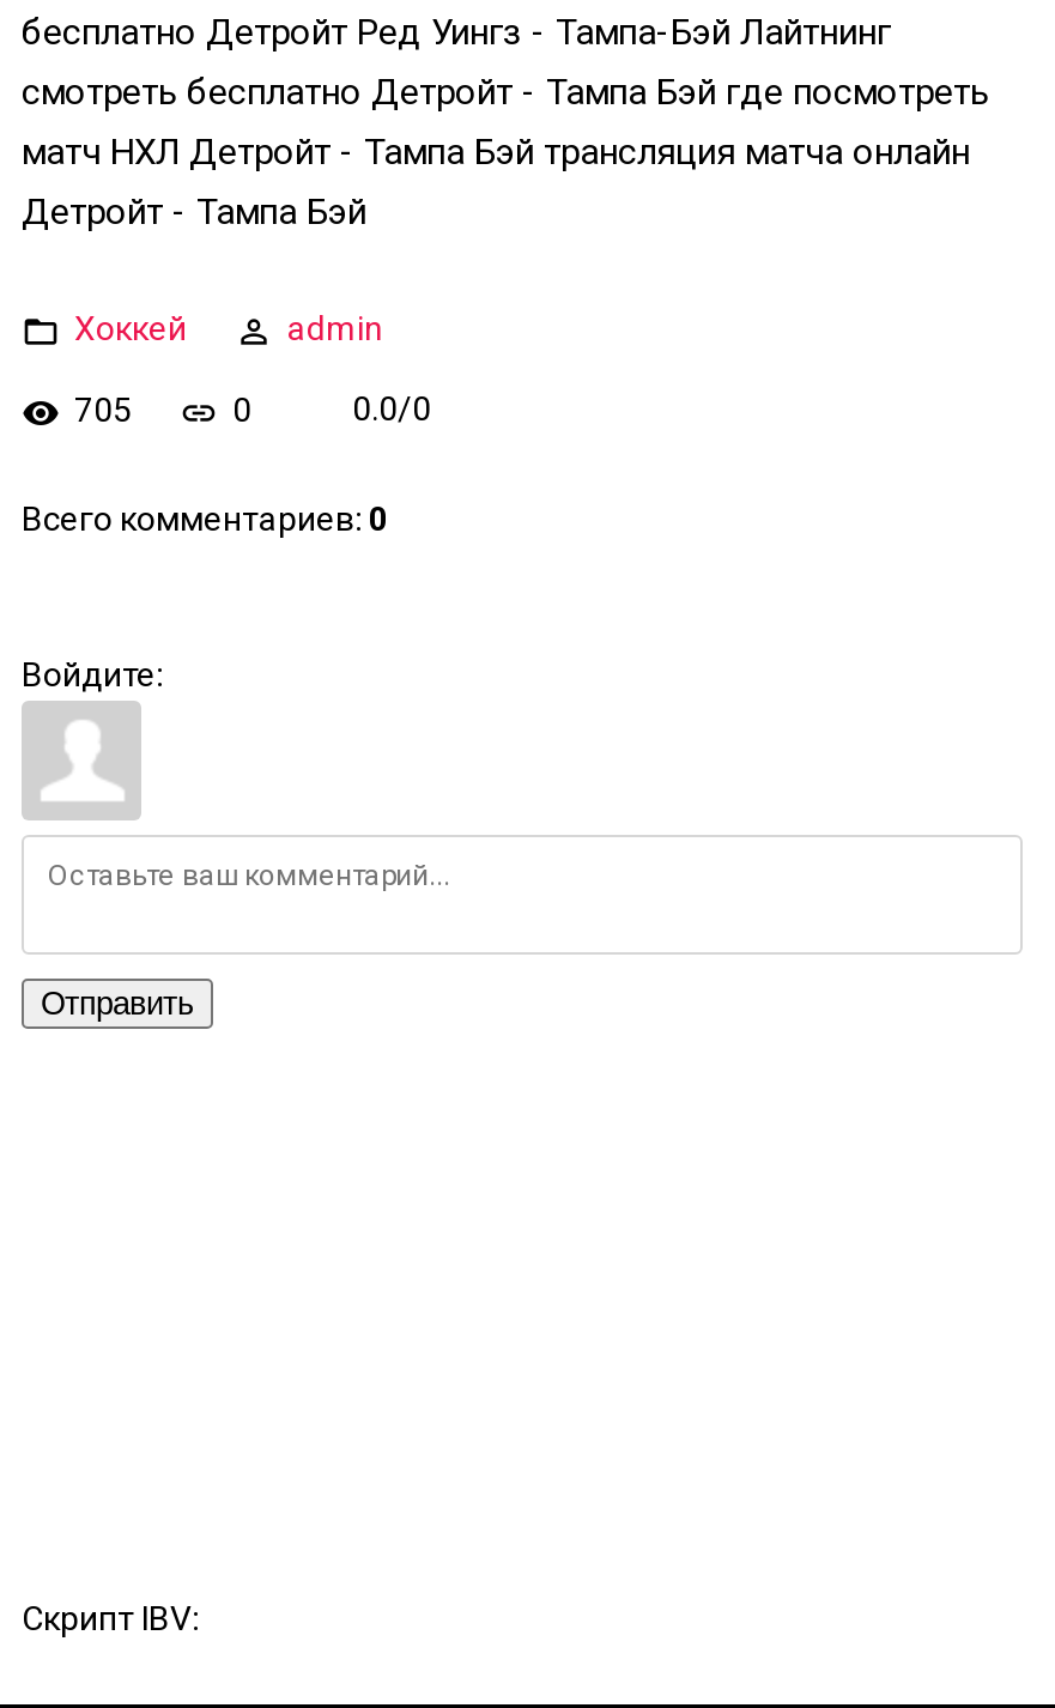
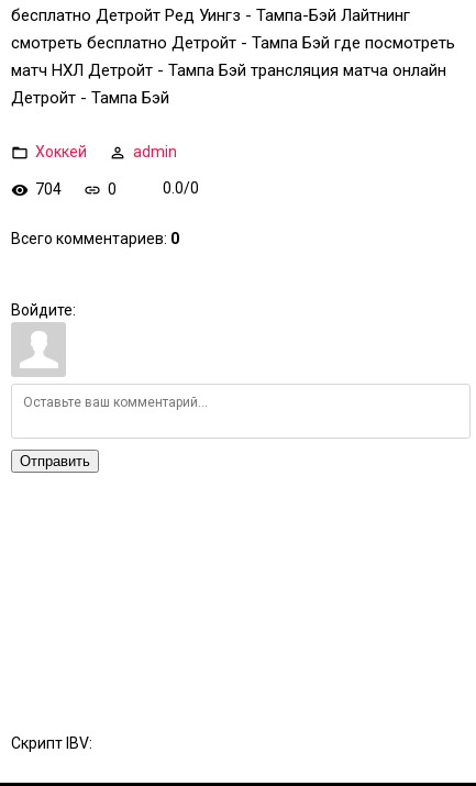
- 705
+ 704
